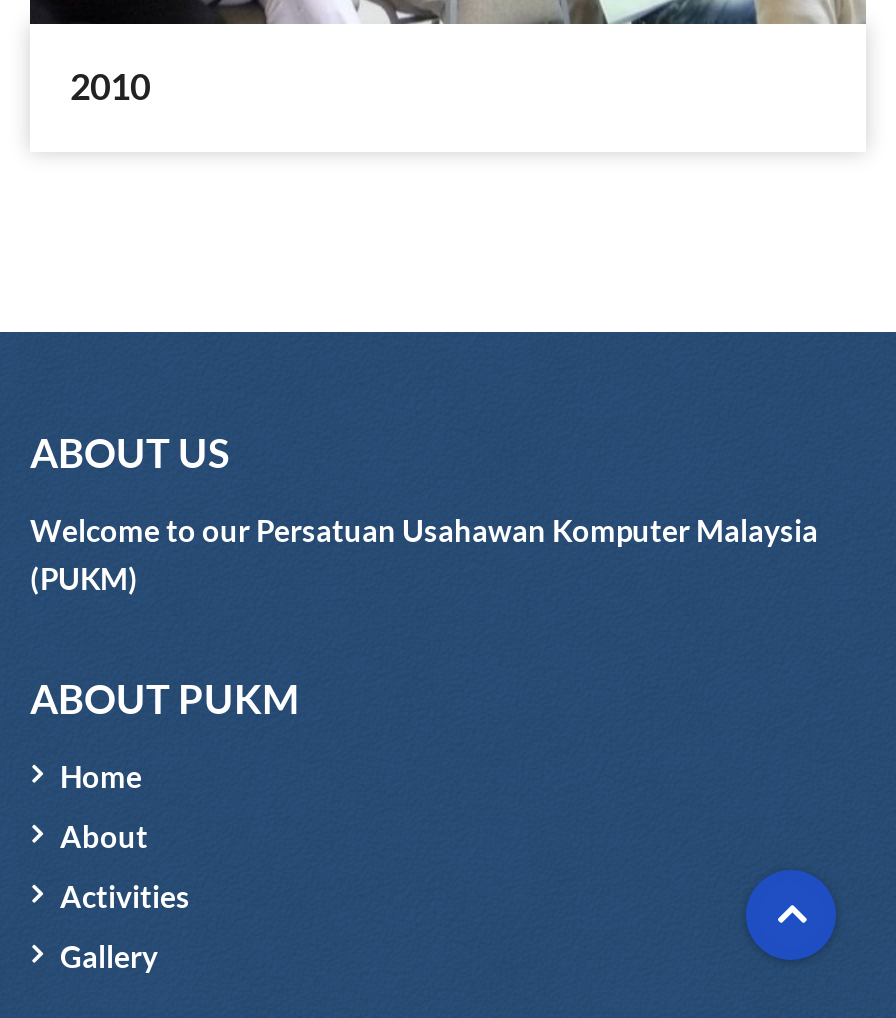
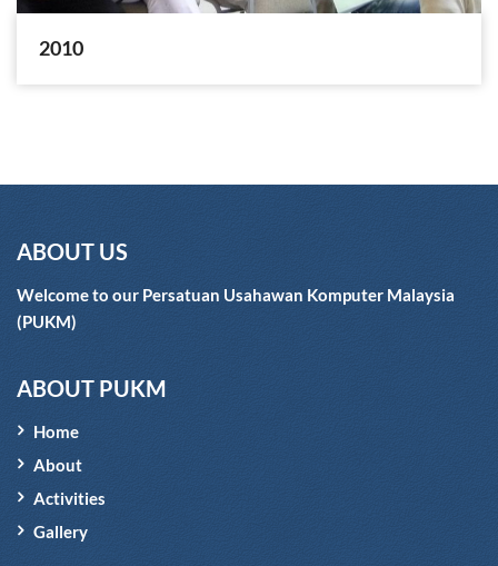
- [image]
